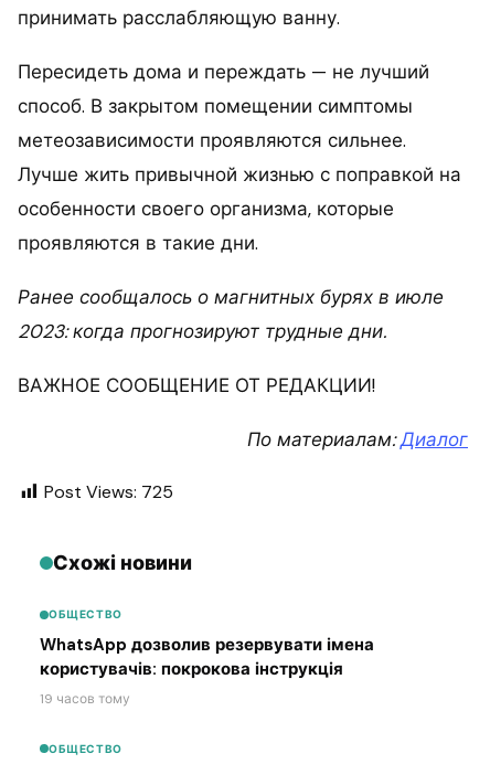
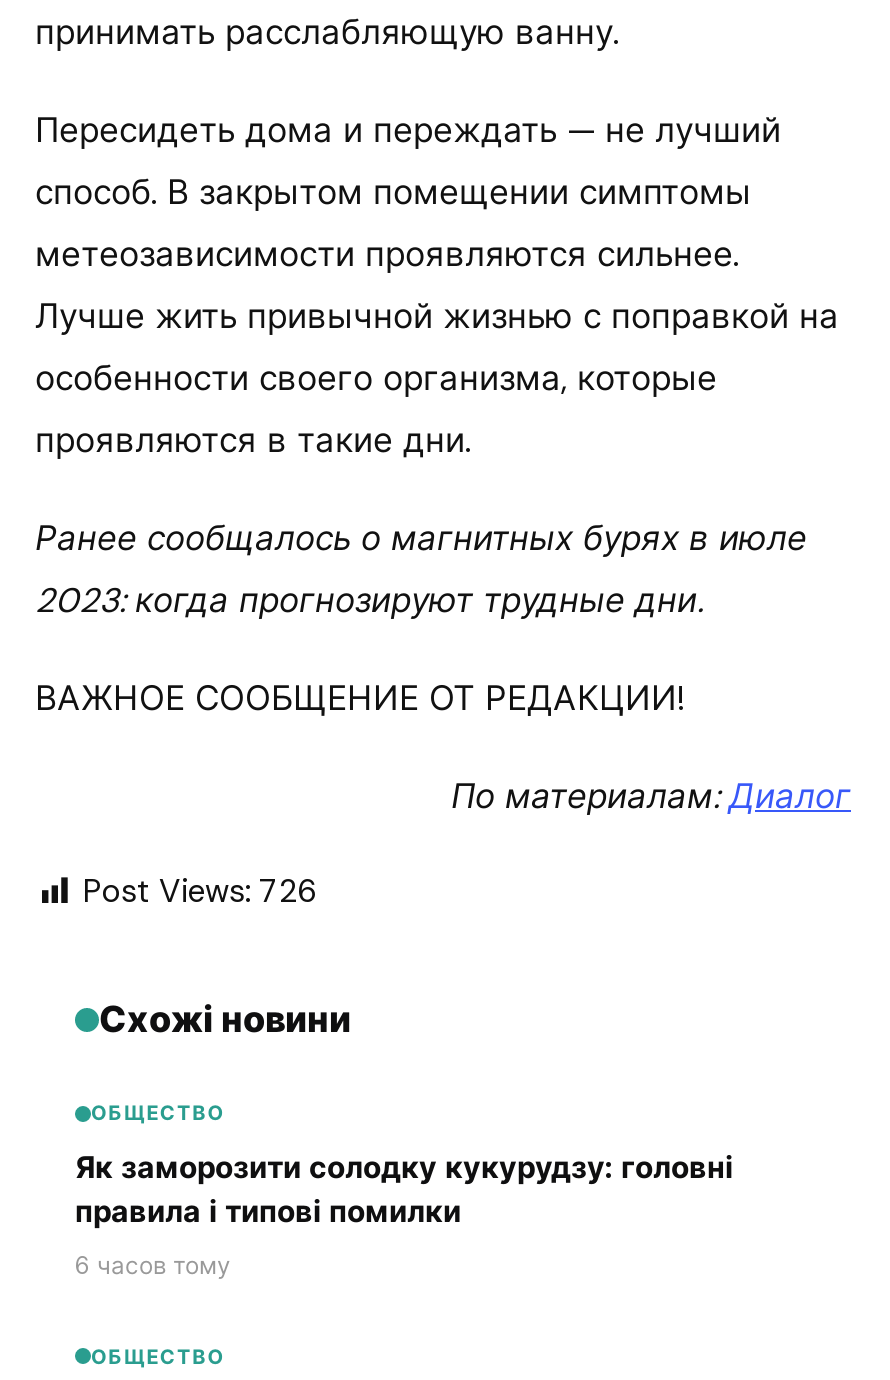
- Post Views: 725
+ Post Views: 726

- WhatsApp дозволив резервувати імена
- користувачів: покрокова інструкція
- 19 часов тому
+ Як заморозити солодку кукурудзу: головні
+ правила і типові помилки
+ 6 часов тому
